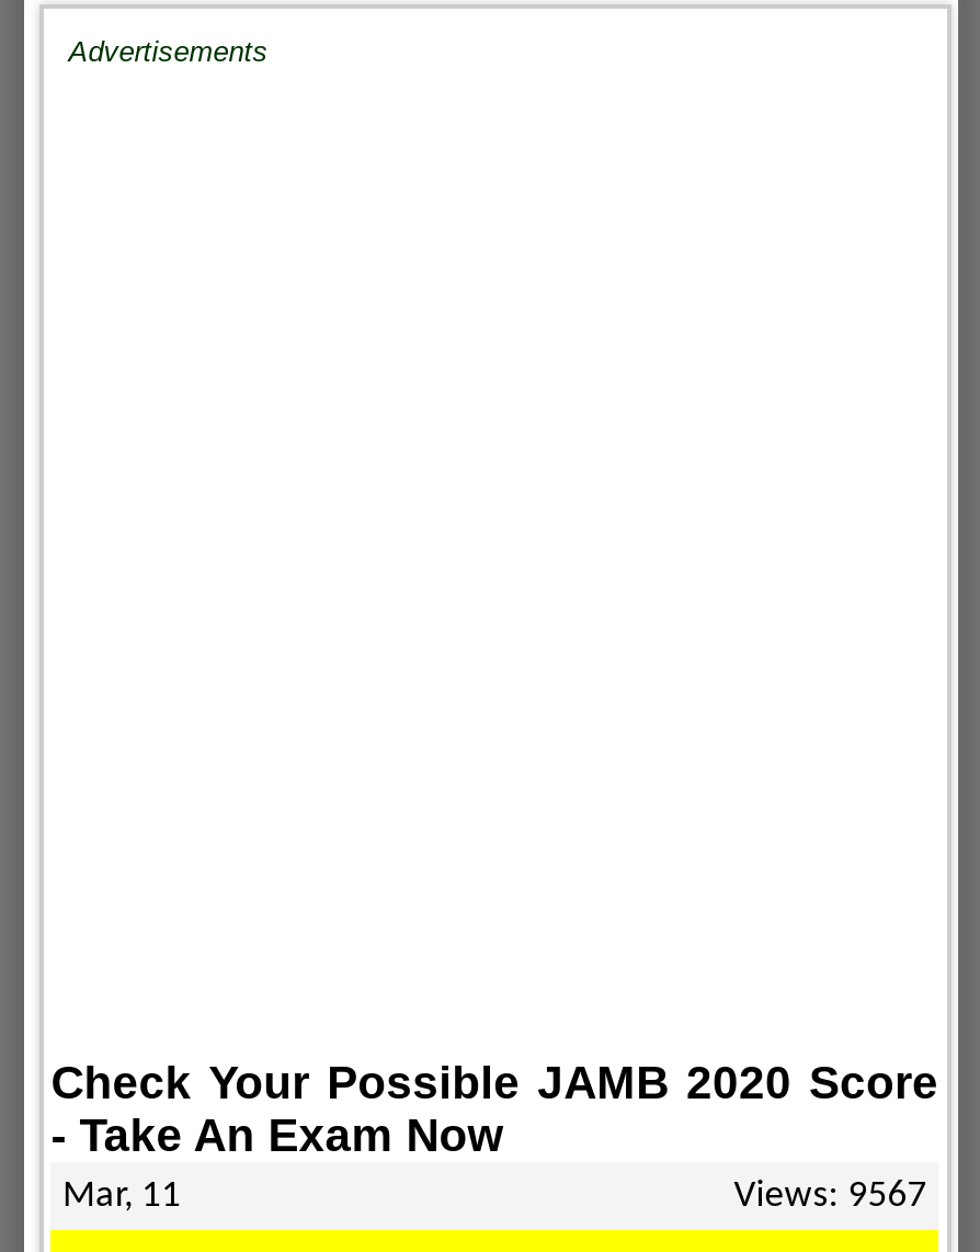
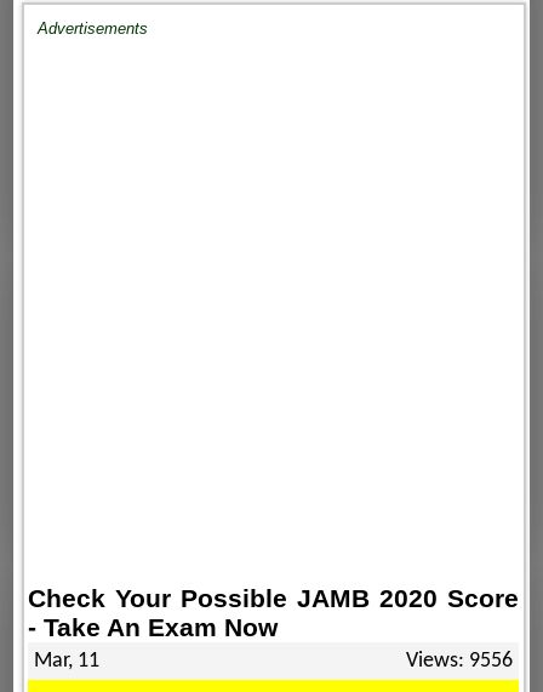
- Views: 9567
+ Views: 9556
